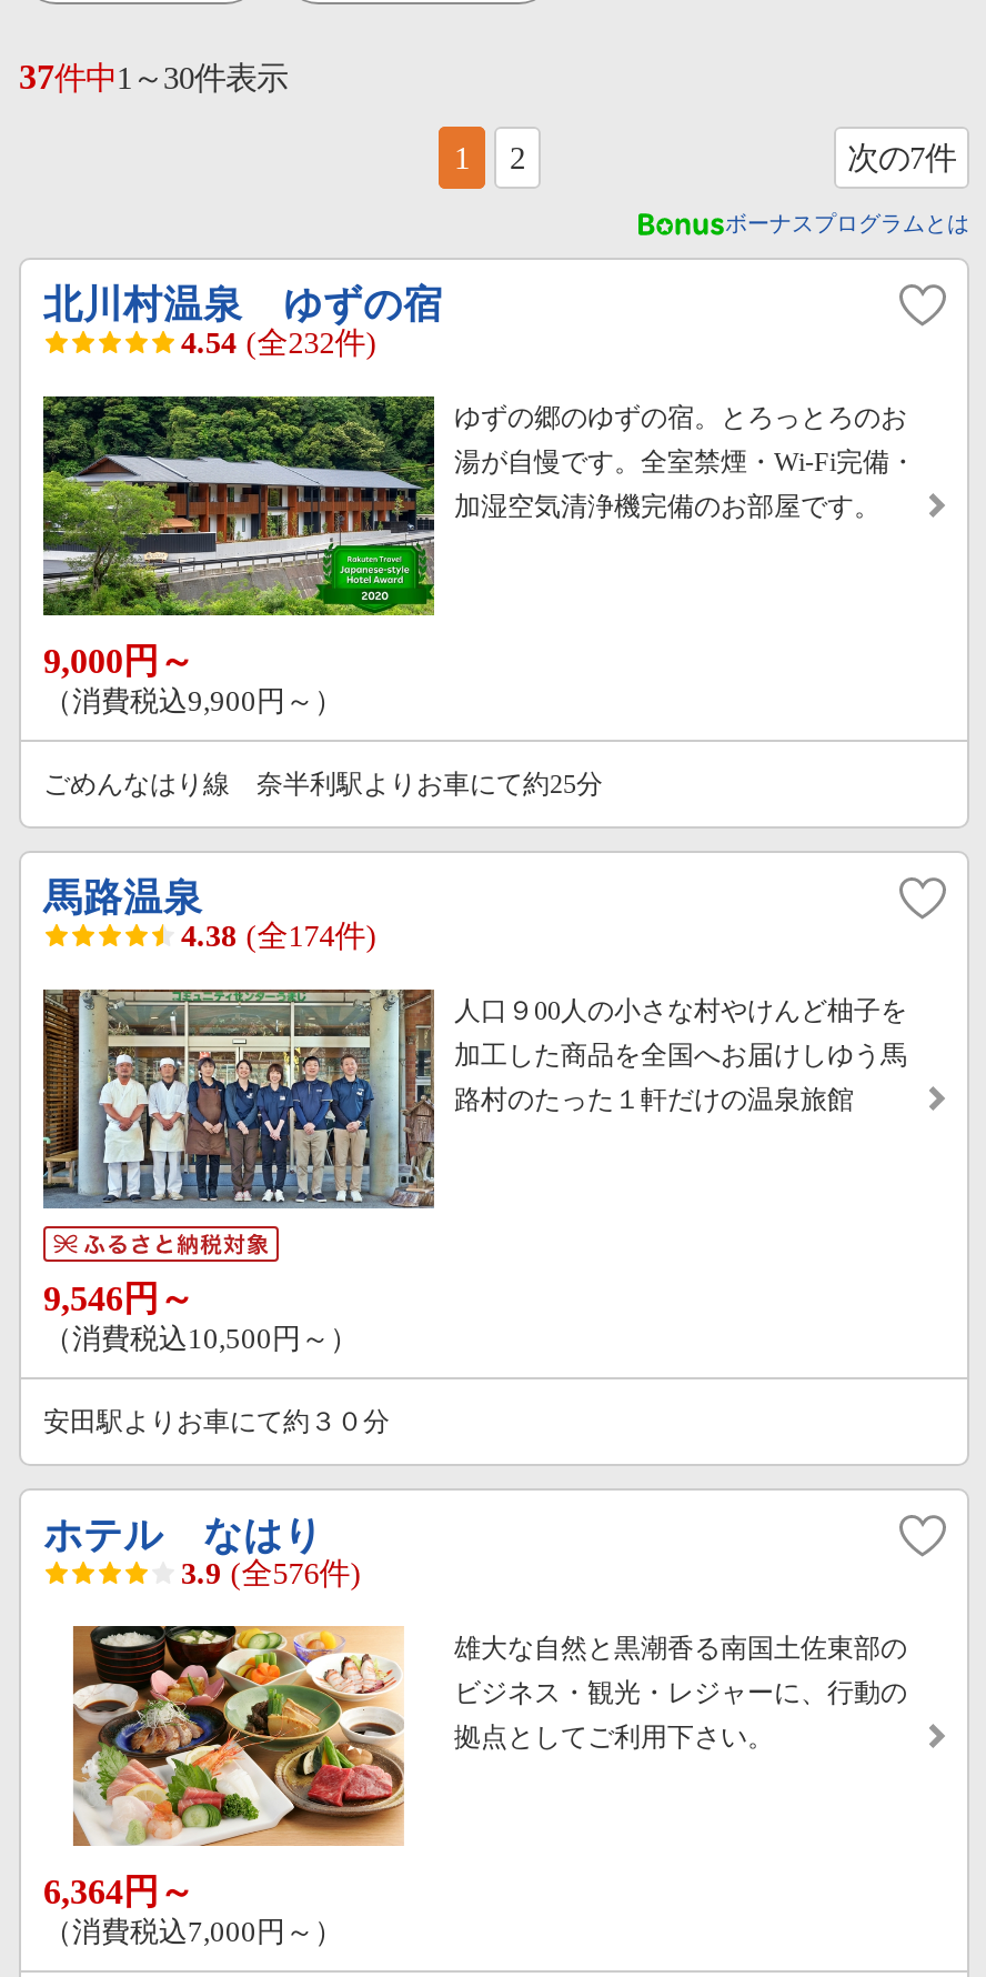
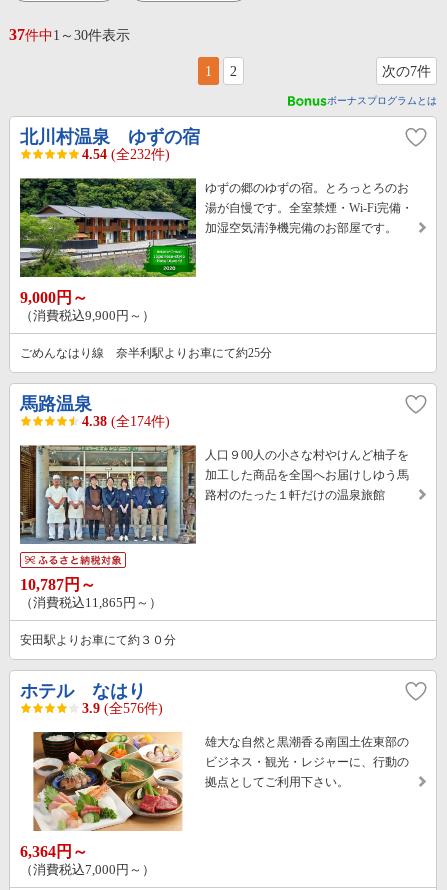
- 9,546円～
+ 10,787円～

- （消費税込10,500円～）
+ （消費税込11,865円～）
